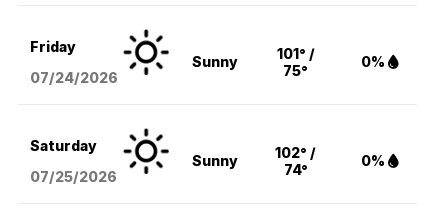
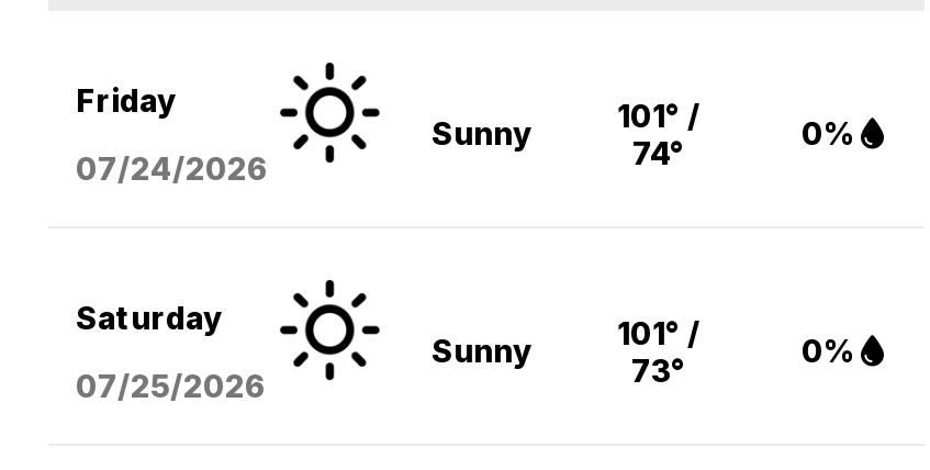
- 75°
+ 74°

- 102° /
+ 101° /

- 74°
+ 73°
